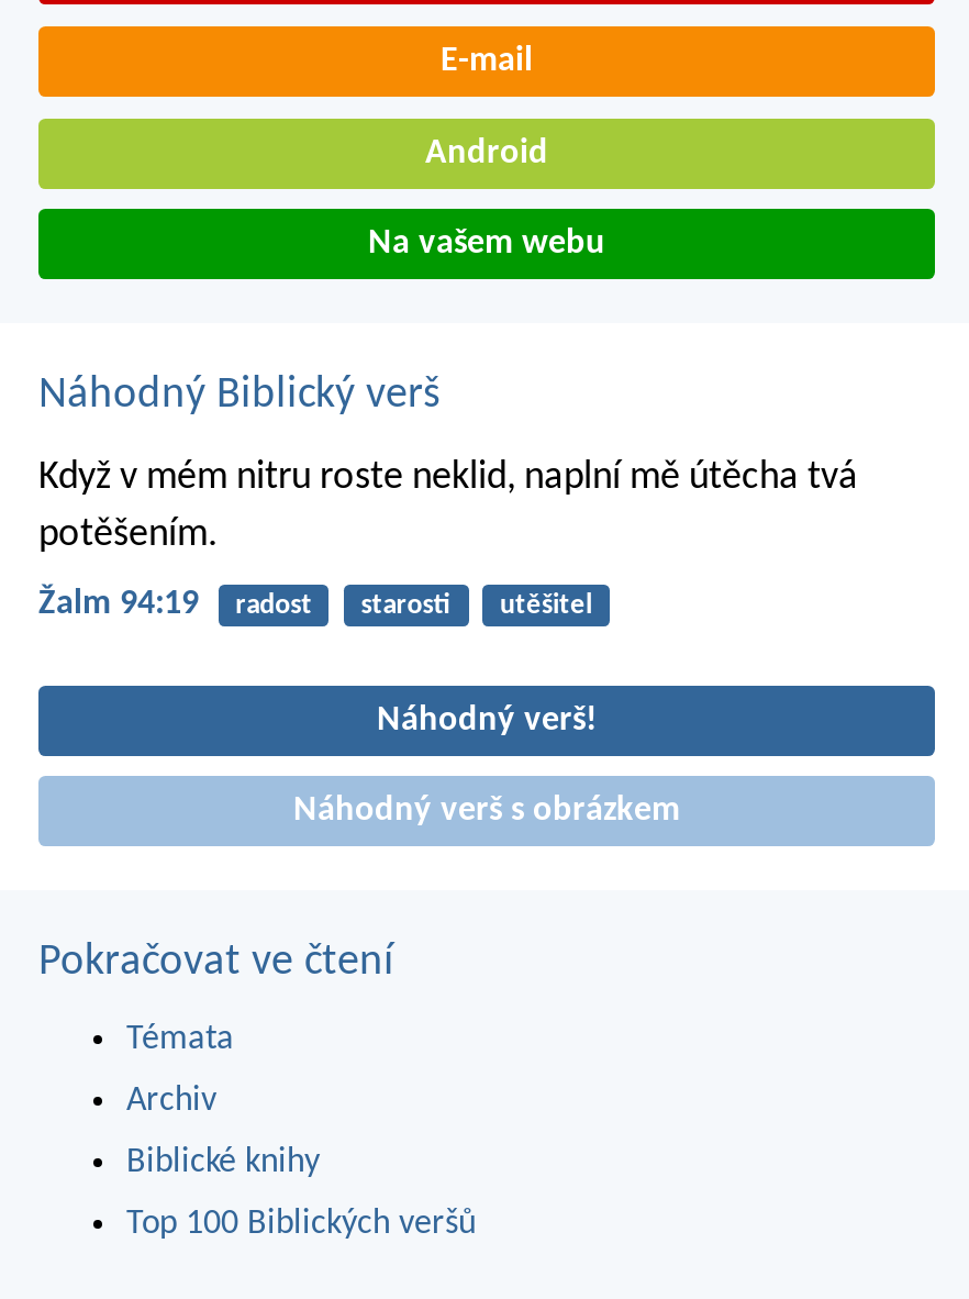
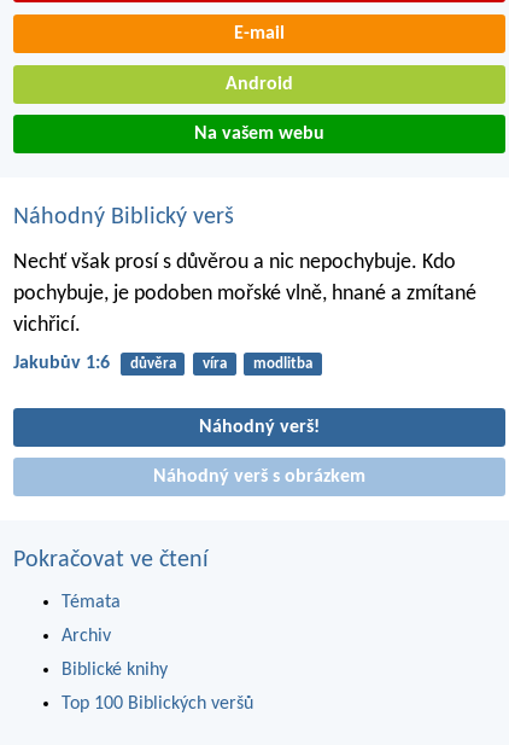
- Když v mém nitru roste neklid, naplní mě útěcha tvá
- potěšením.
+ Nechť však prosí s důvěrou a nic nepochybuje. Kdo
+ pochybuje, je podoben mořské vlně, hnané a zmítané
+ vichřicí.

- Žalm 94:19
- radost
- starosti
- utěšitel
+ Jakubův 1:6
+ důvěra
+ víra
+ modlitba
